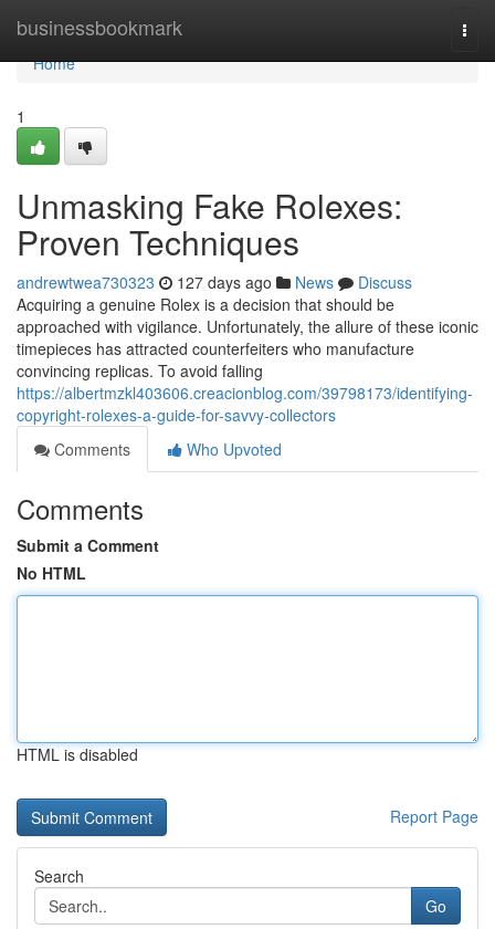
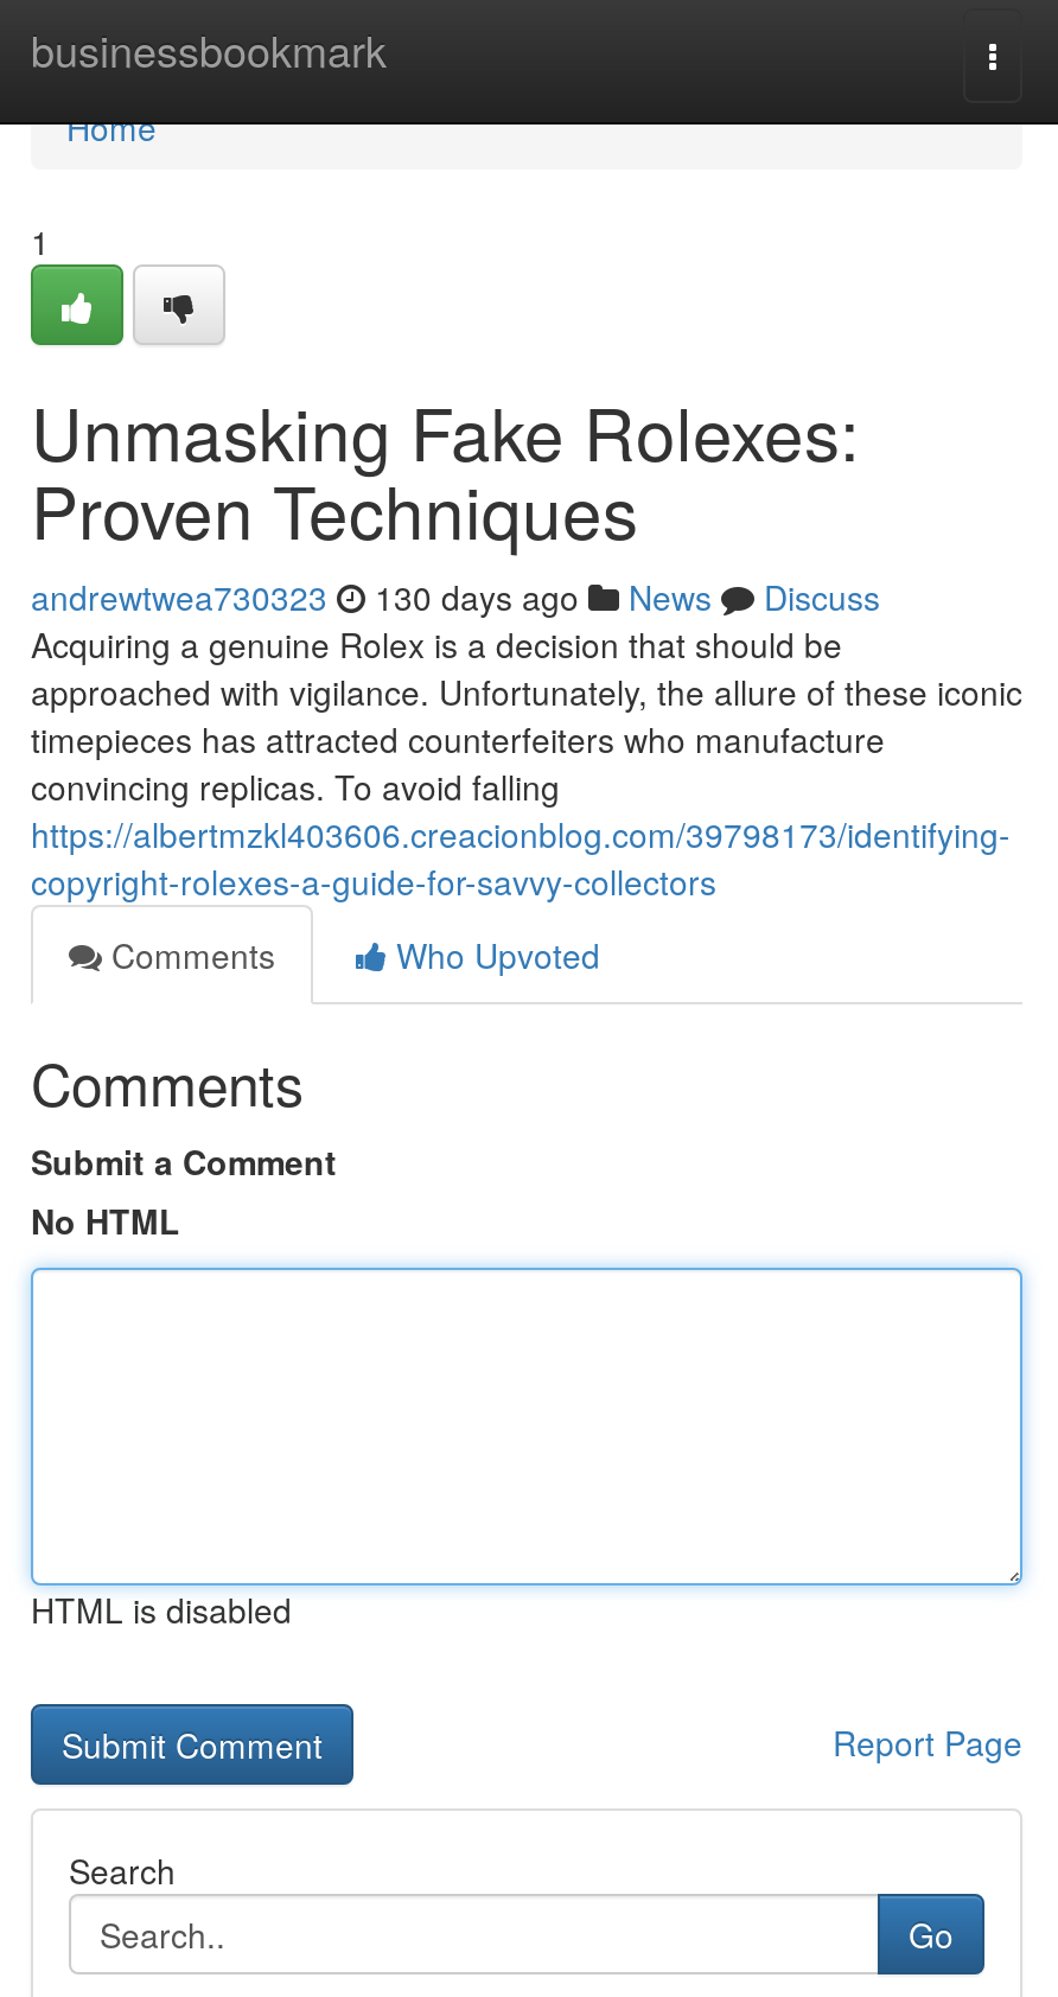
- andrewtwea730323 127 days ago News Discuss
+ andrewtwea730323 130 days ago News Discuss
